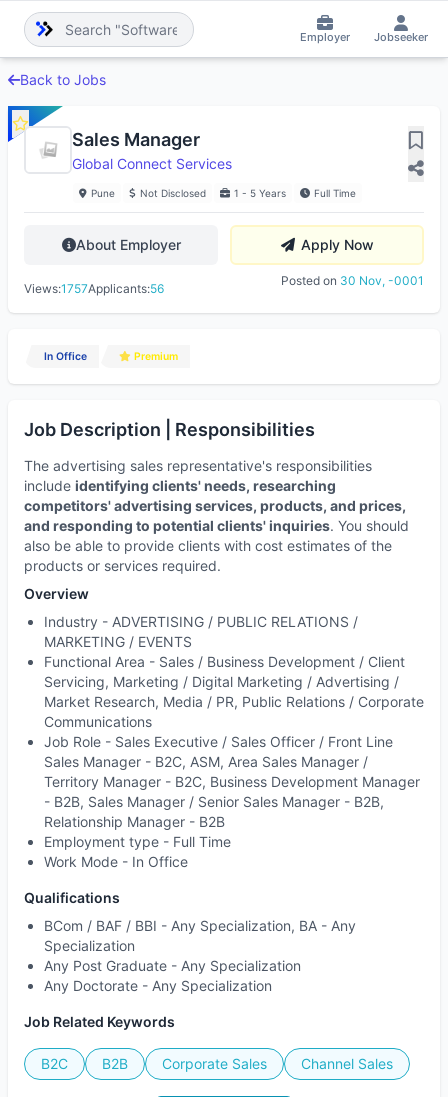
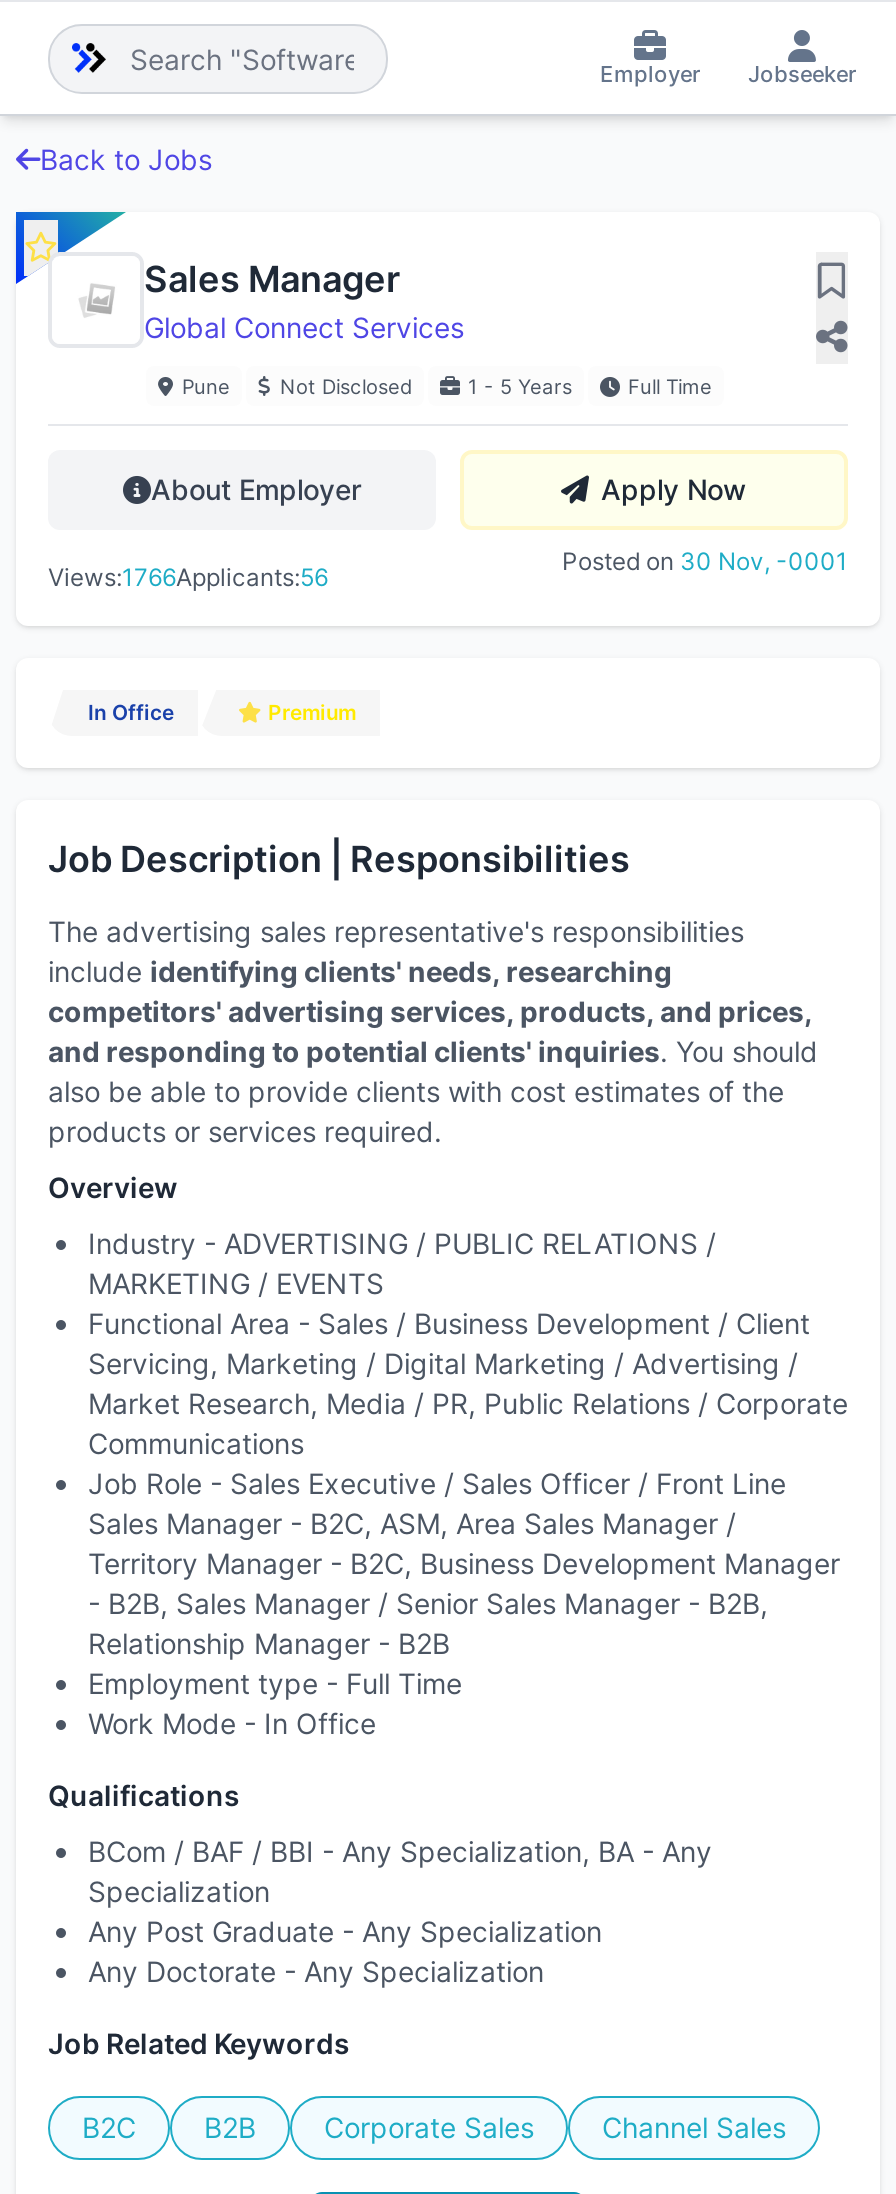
- Views:1757Applicants:56
+ Views:1766Applicants:56
